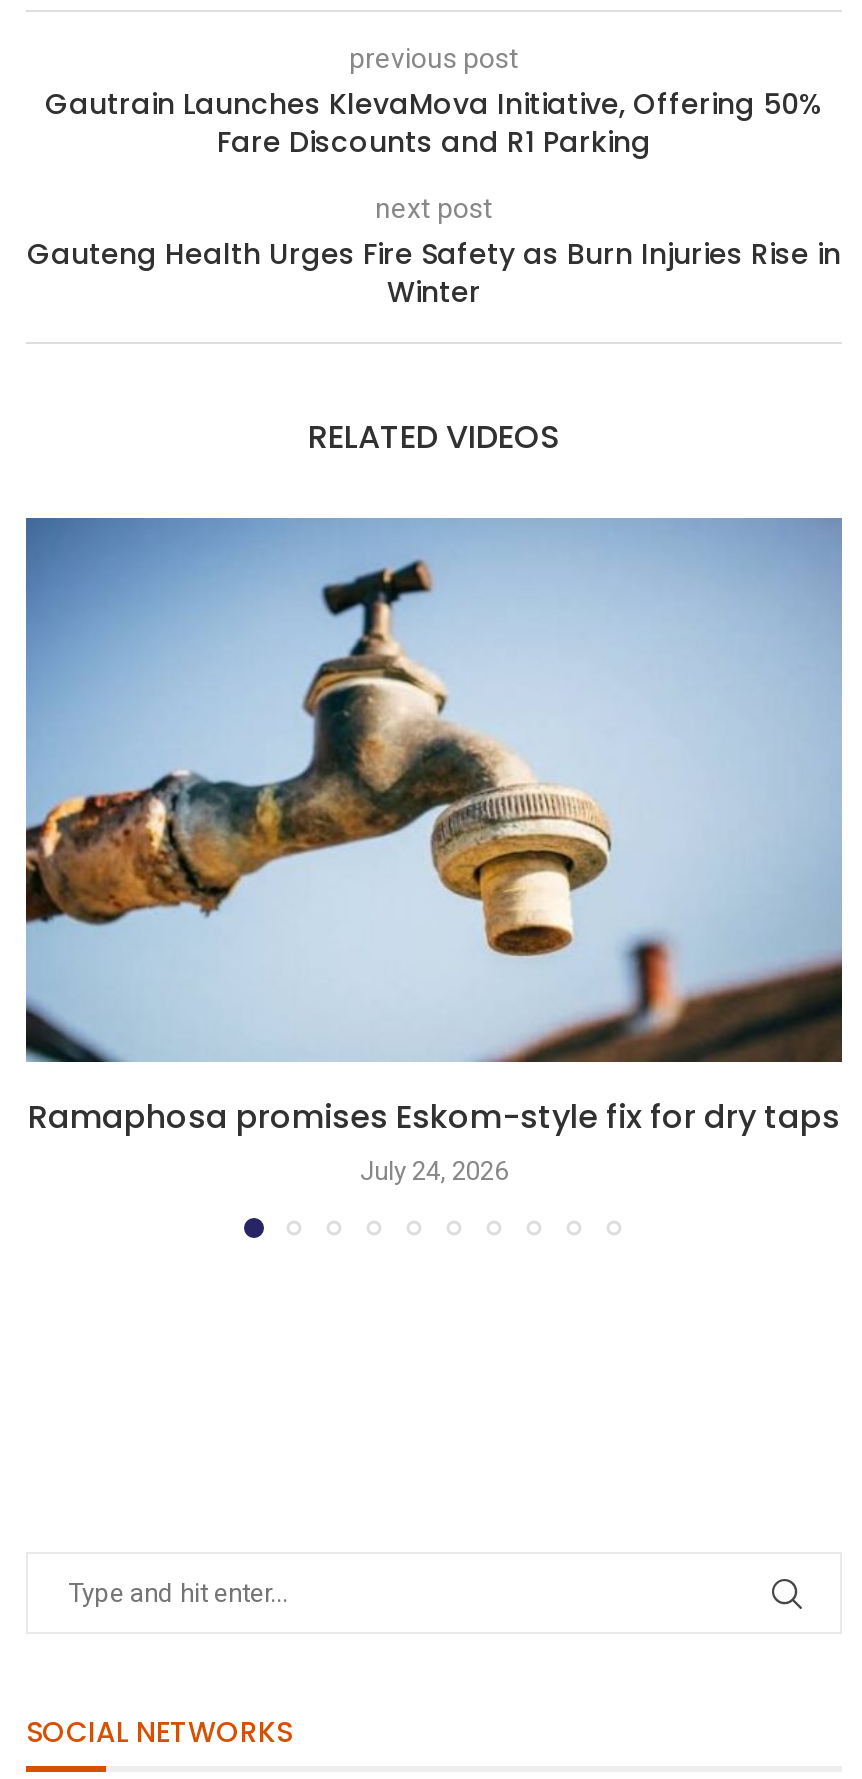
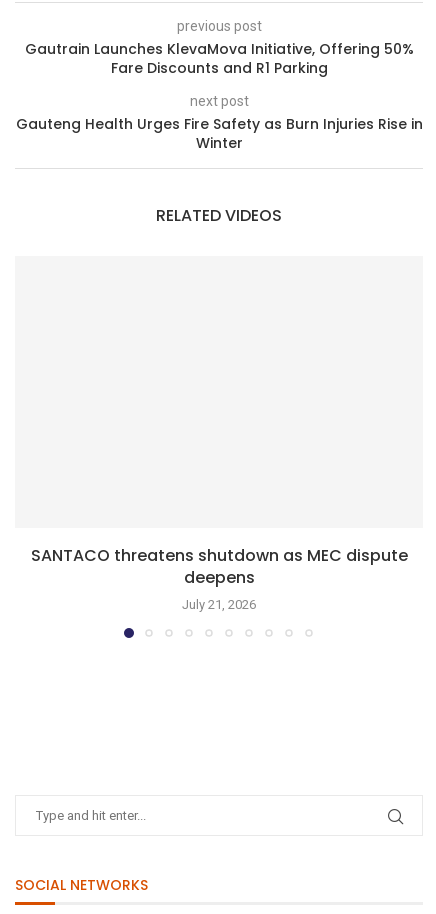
- [image]

- Ramaphosa promises Eskom-style fix for dry taps
- July 24, 2026
+ SANTACO threatens shutdown as MEC dispute
+ deepens
+ July 21, 2026
